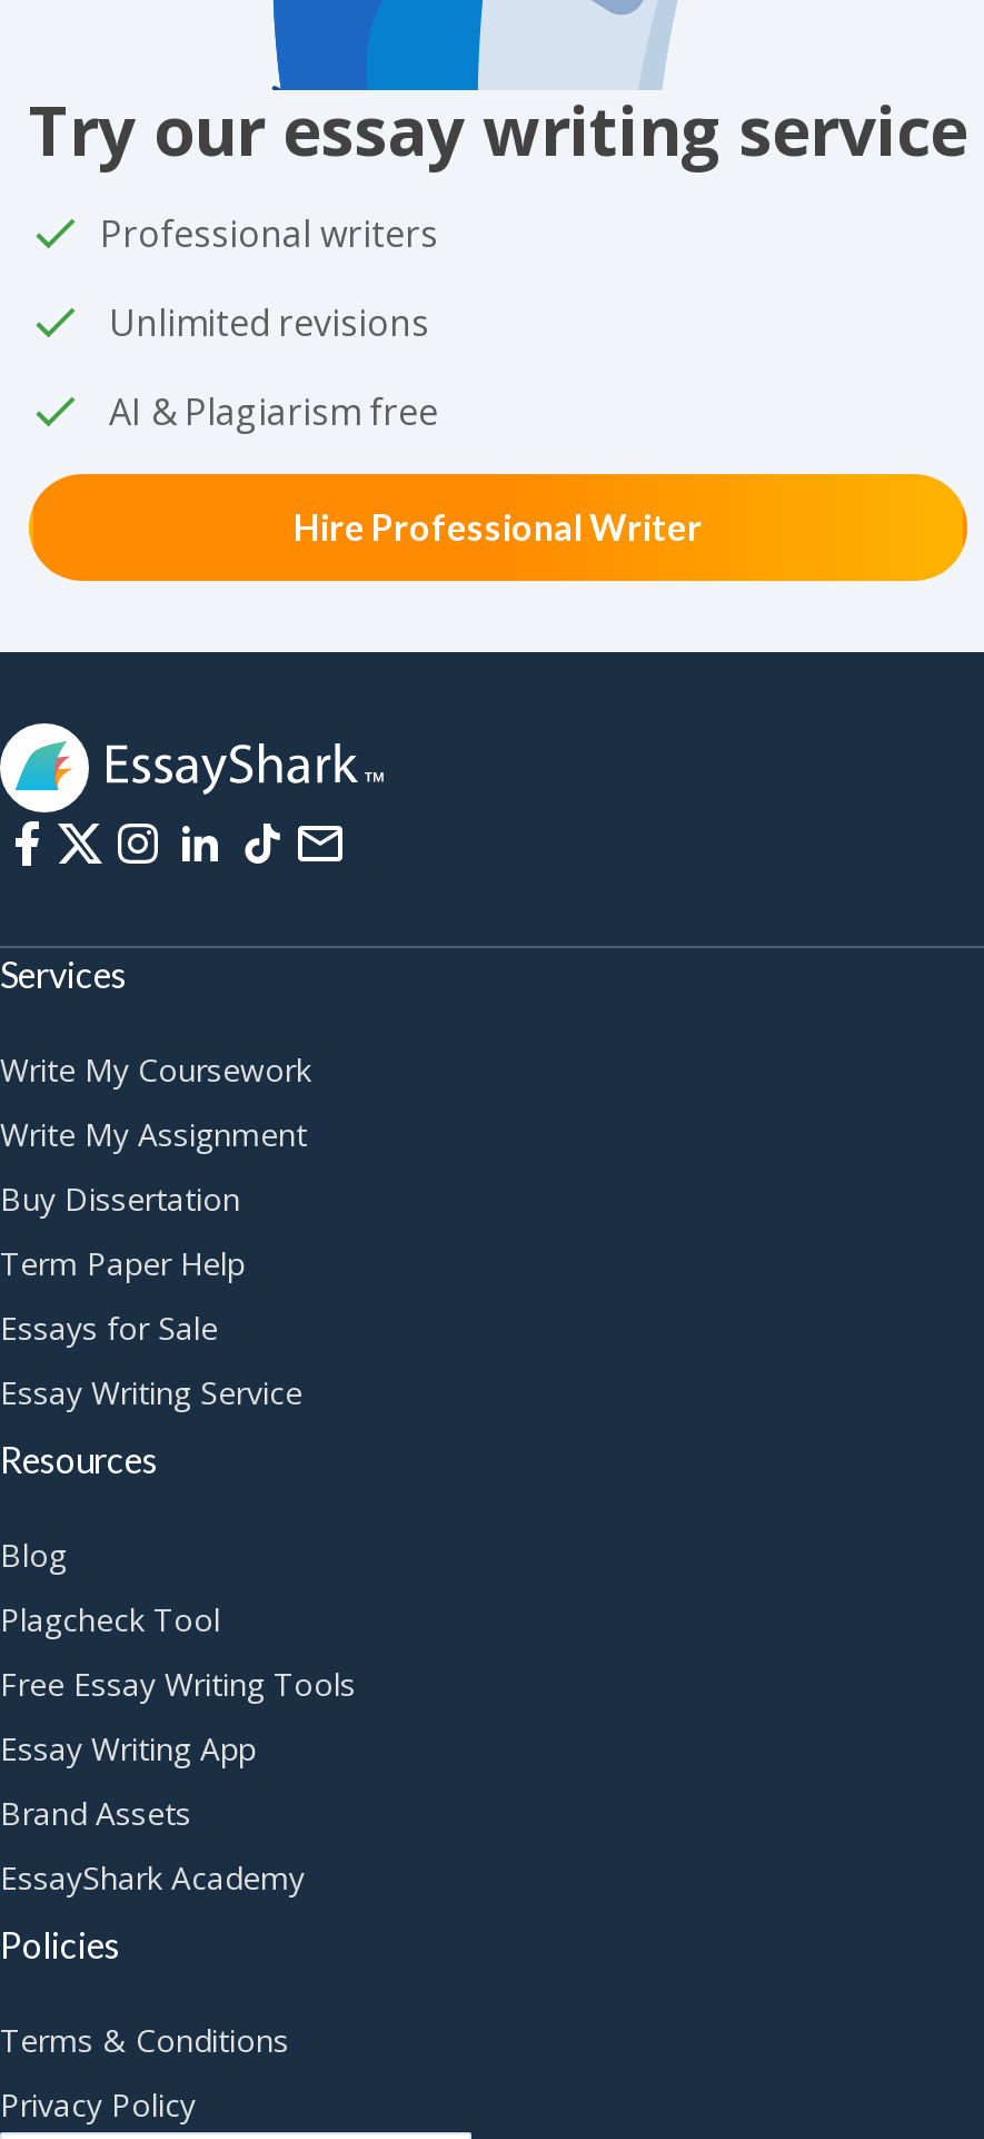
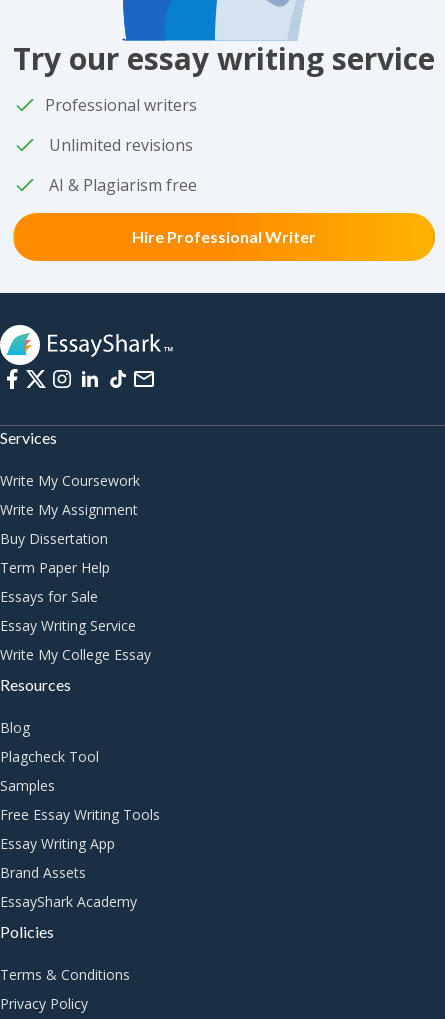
+ Write My College Essay

+ Samples
